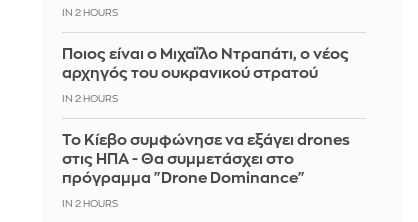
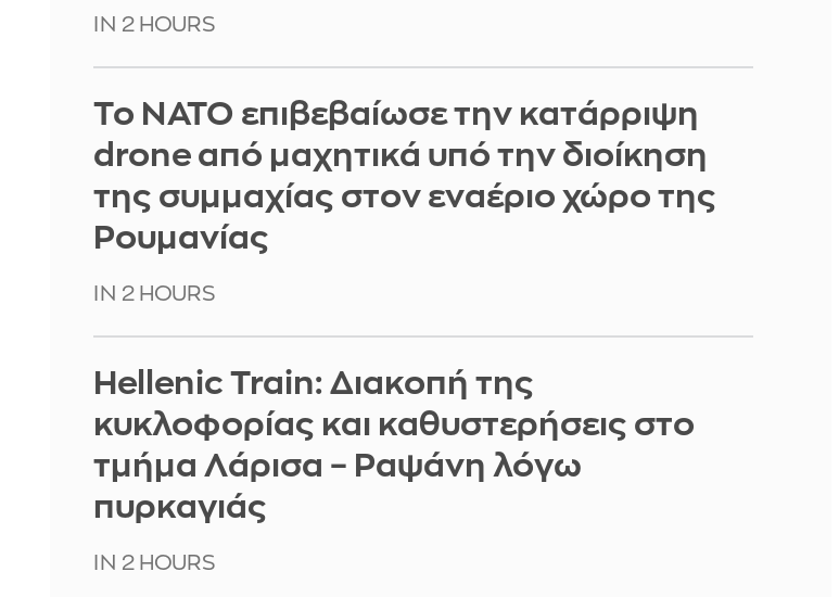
- Ποιος είναι ο Μιχαΐλο Ντραπάτι, ο νέος
- αρχηγός του ουκρανικού στρατού
+ Το ΝΑΤΟ επιβεβαίωσε την κατάρριψη
+ drone από μαχητικά υπό την διοίκηση
+ της συμμαχίας στον εναέριο χώρο της
+ Ρουμανίας

- Το Κίεβο συμφώνησε να εξάγει drones
- στις ΗΠΑ - Θα συμμετάσχει στο
- πρόγραμμα "Drone Dominance"
+ Hellenic Train: Διακοπή της
+ κυκλοφορίας και καθυστερήσεις στο
+ τμήμα Λάρισα – Ραψάνη λόγω
+ πυρκαγιάς
